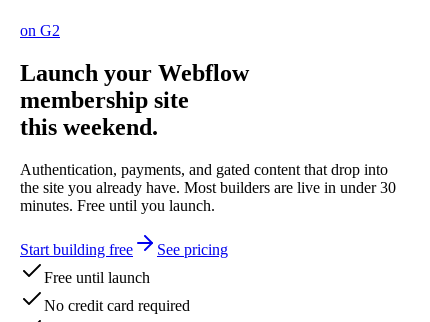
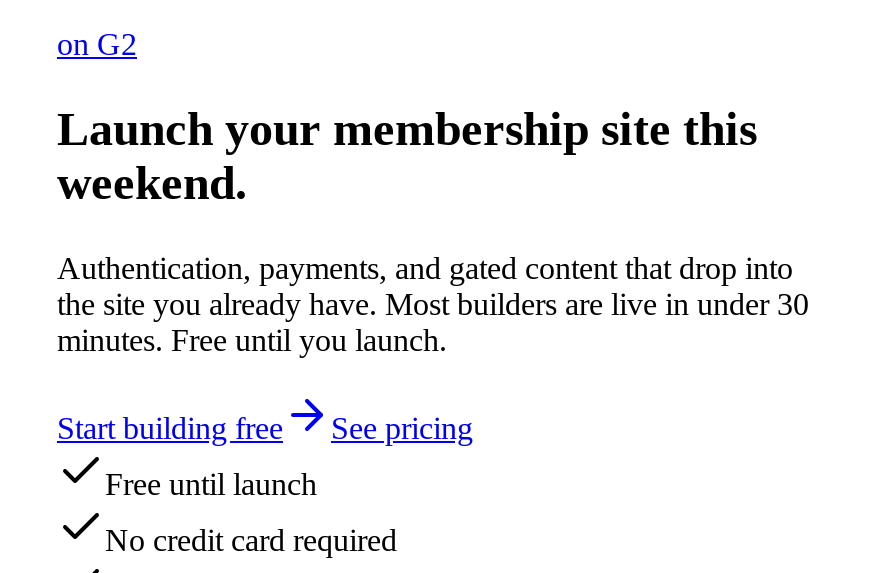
- Launch your Webflow
- membership site
- this weekend.
+ Launch your membership site this
+ weekend.
